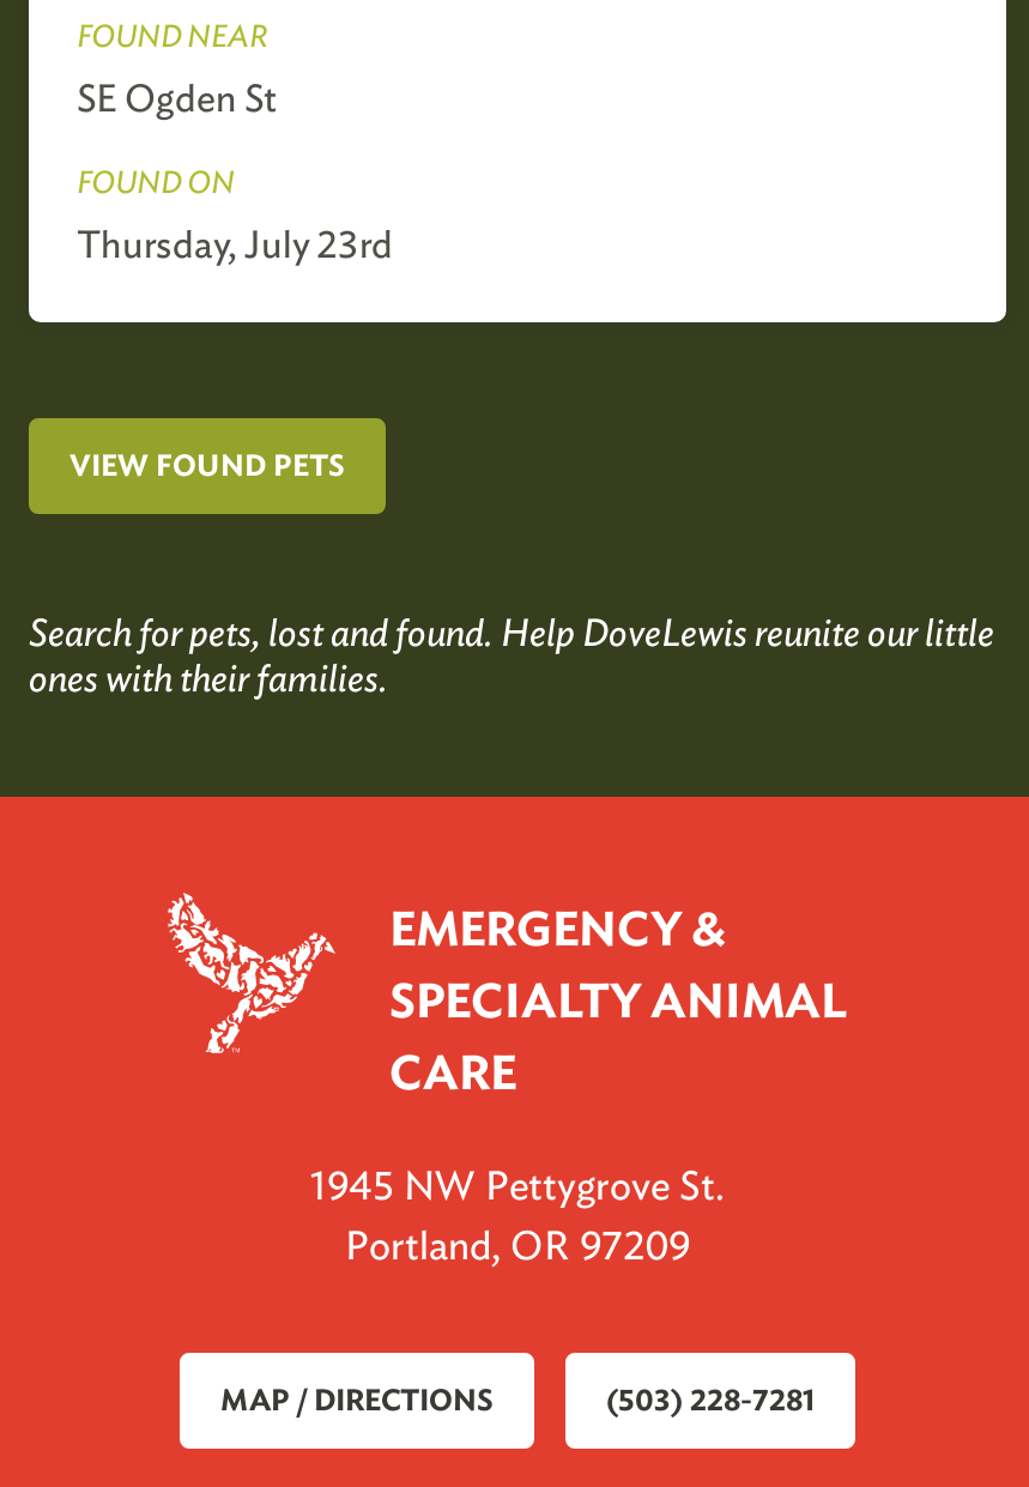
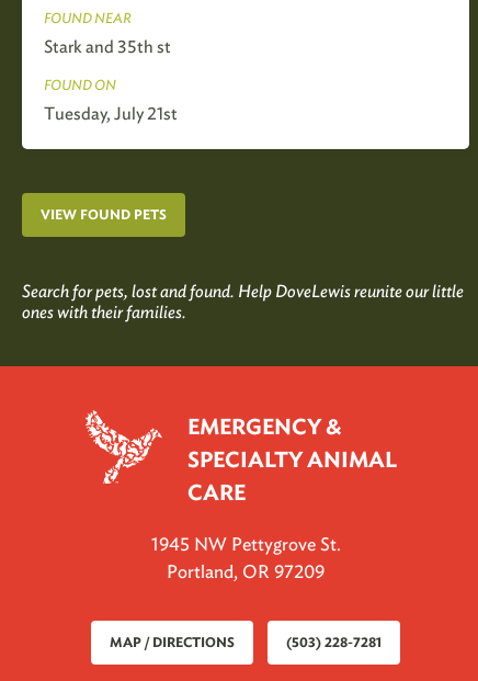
- SE Ogden St
+ Stark and 35th st

- Thursday, July 23rd
+ Tuesday, July 21st
